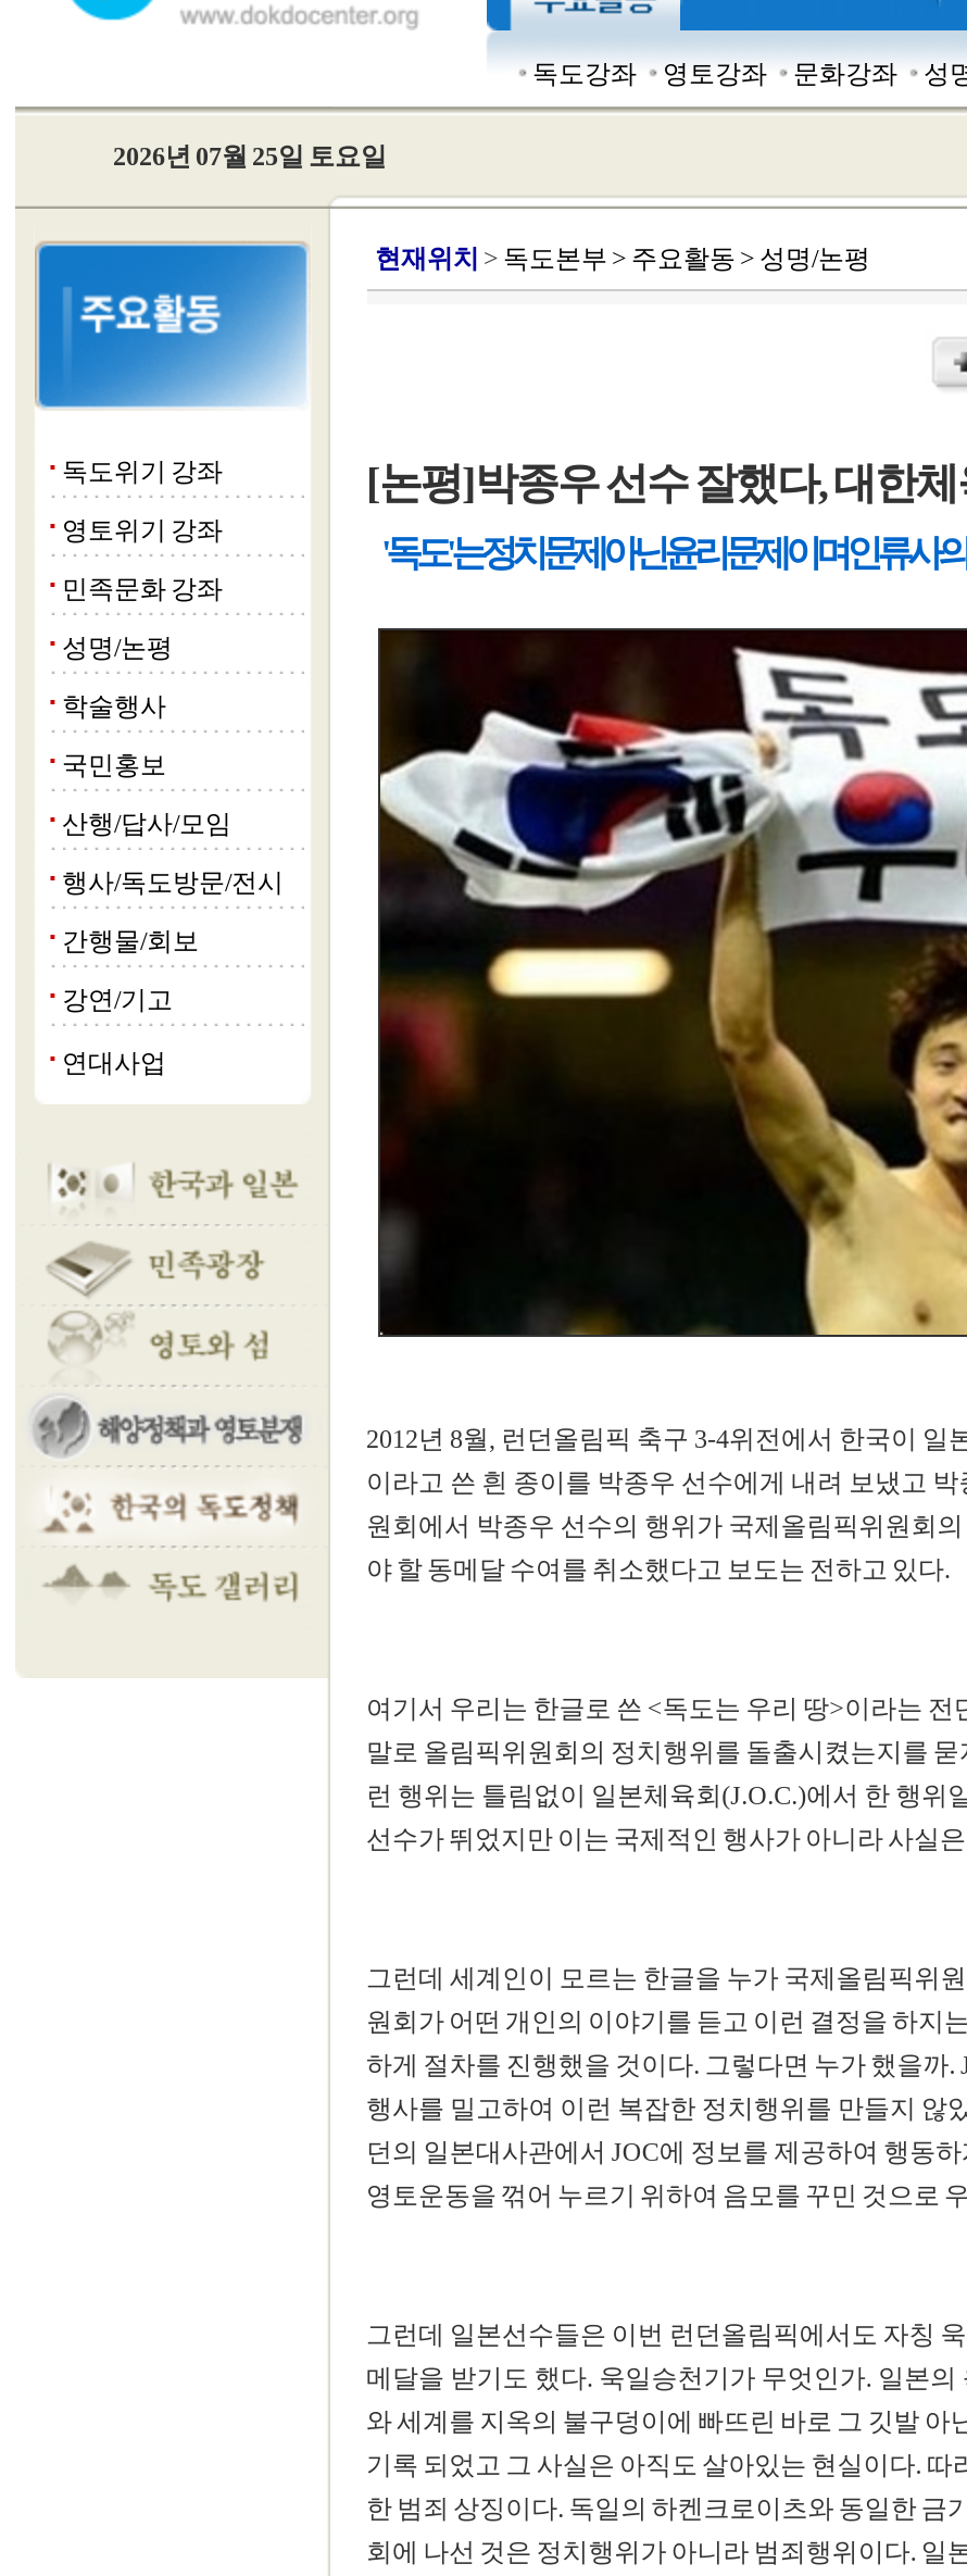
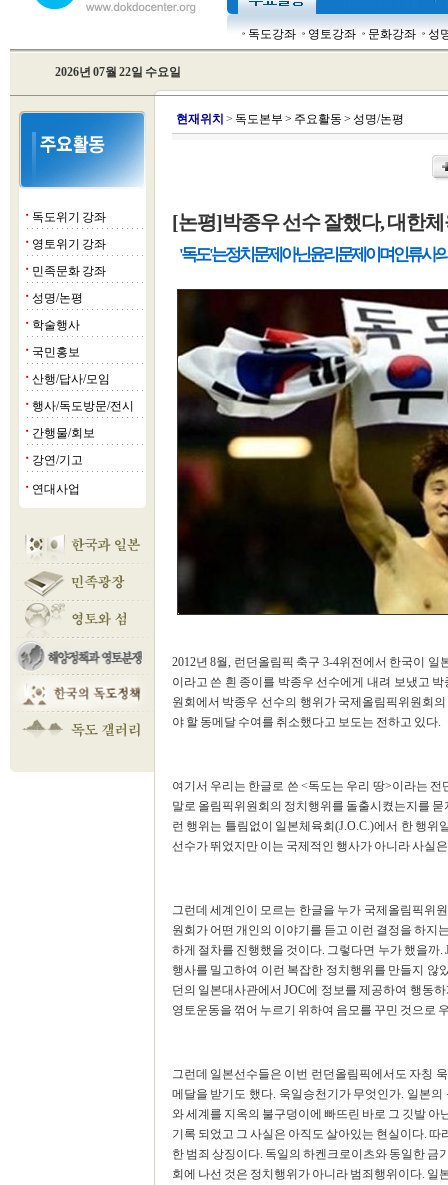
- 2026년 07월 25일 토요일
+ 2026년 07월 22일 수요일
